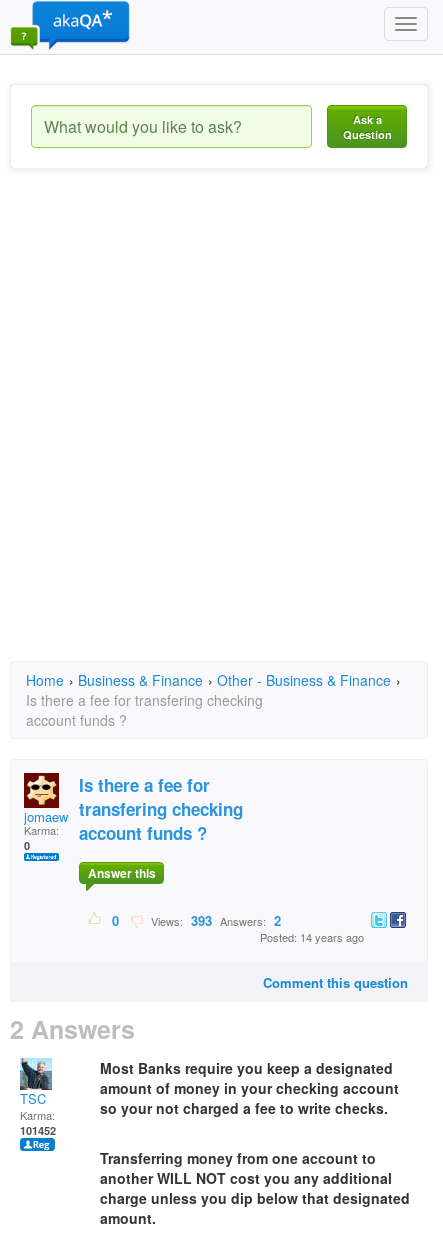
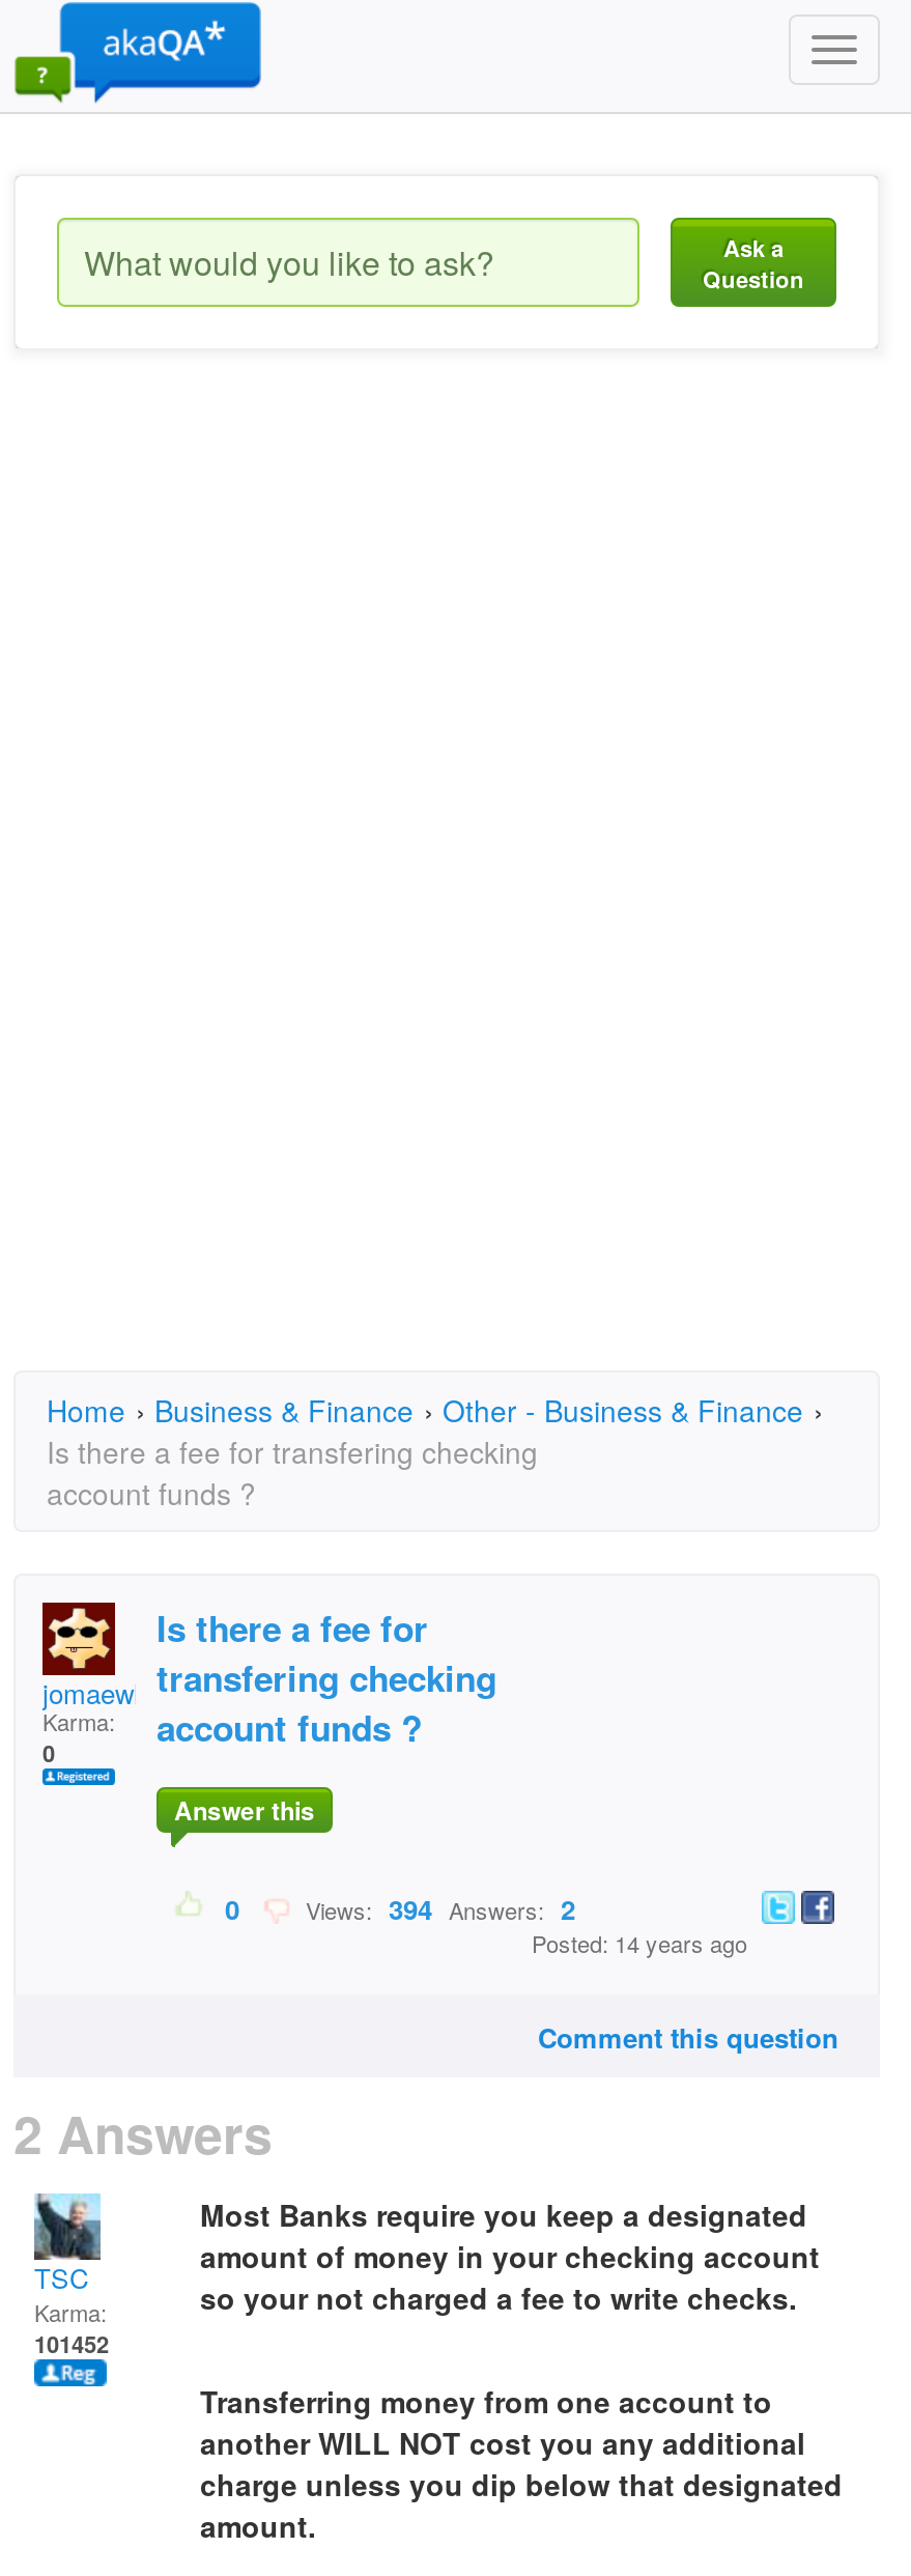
- Views: 393 Answers: 2
+ Views: 394 Answers: 2
